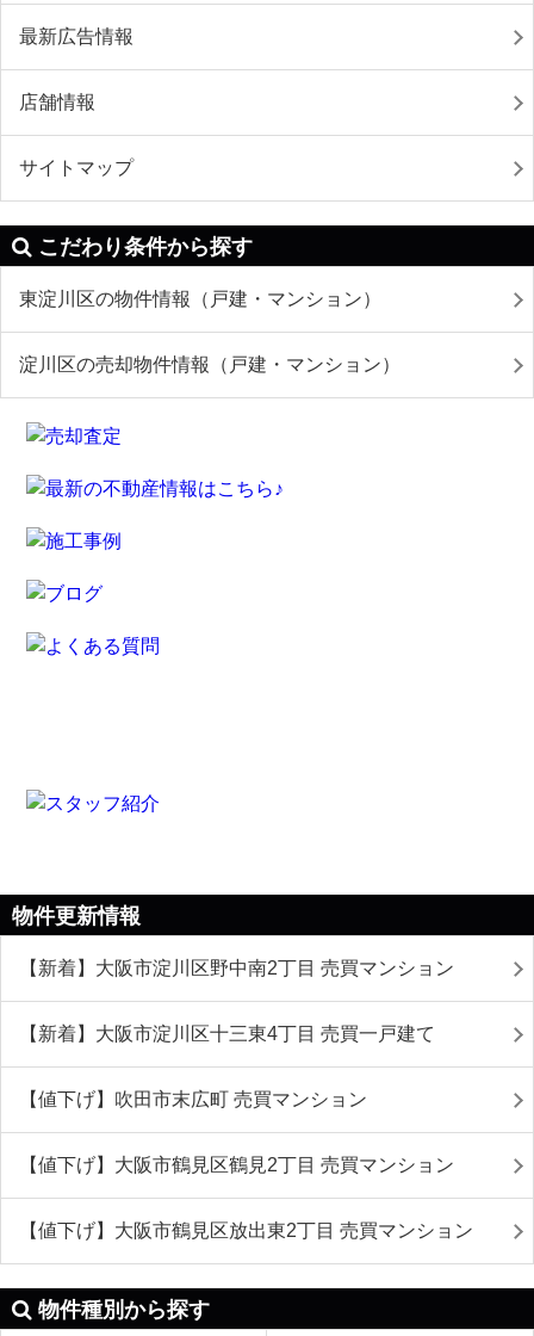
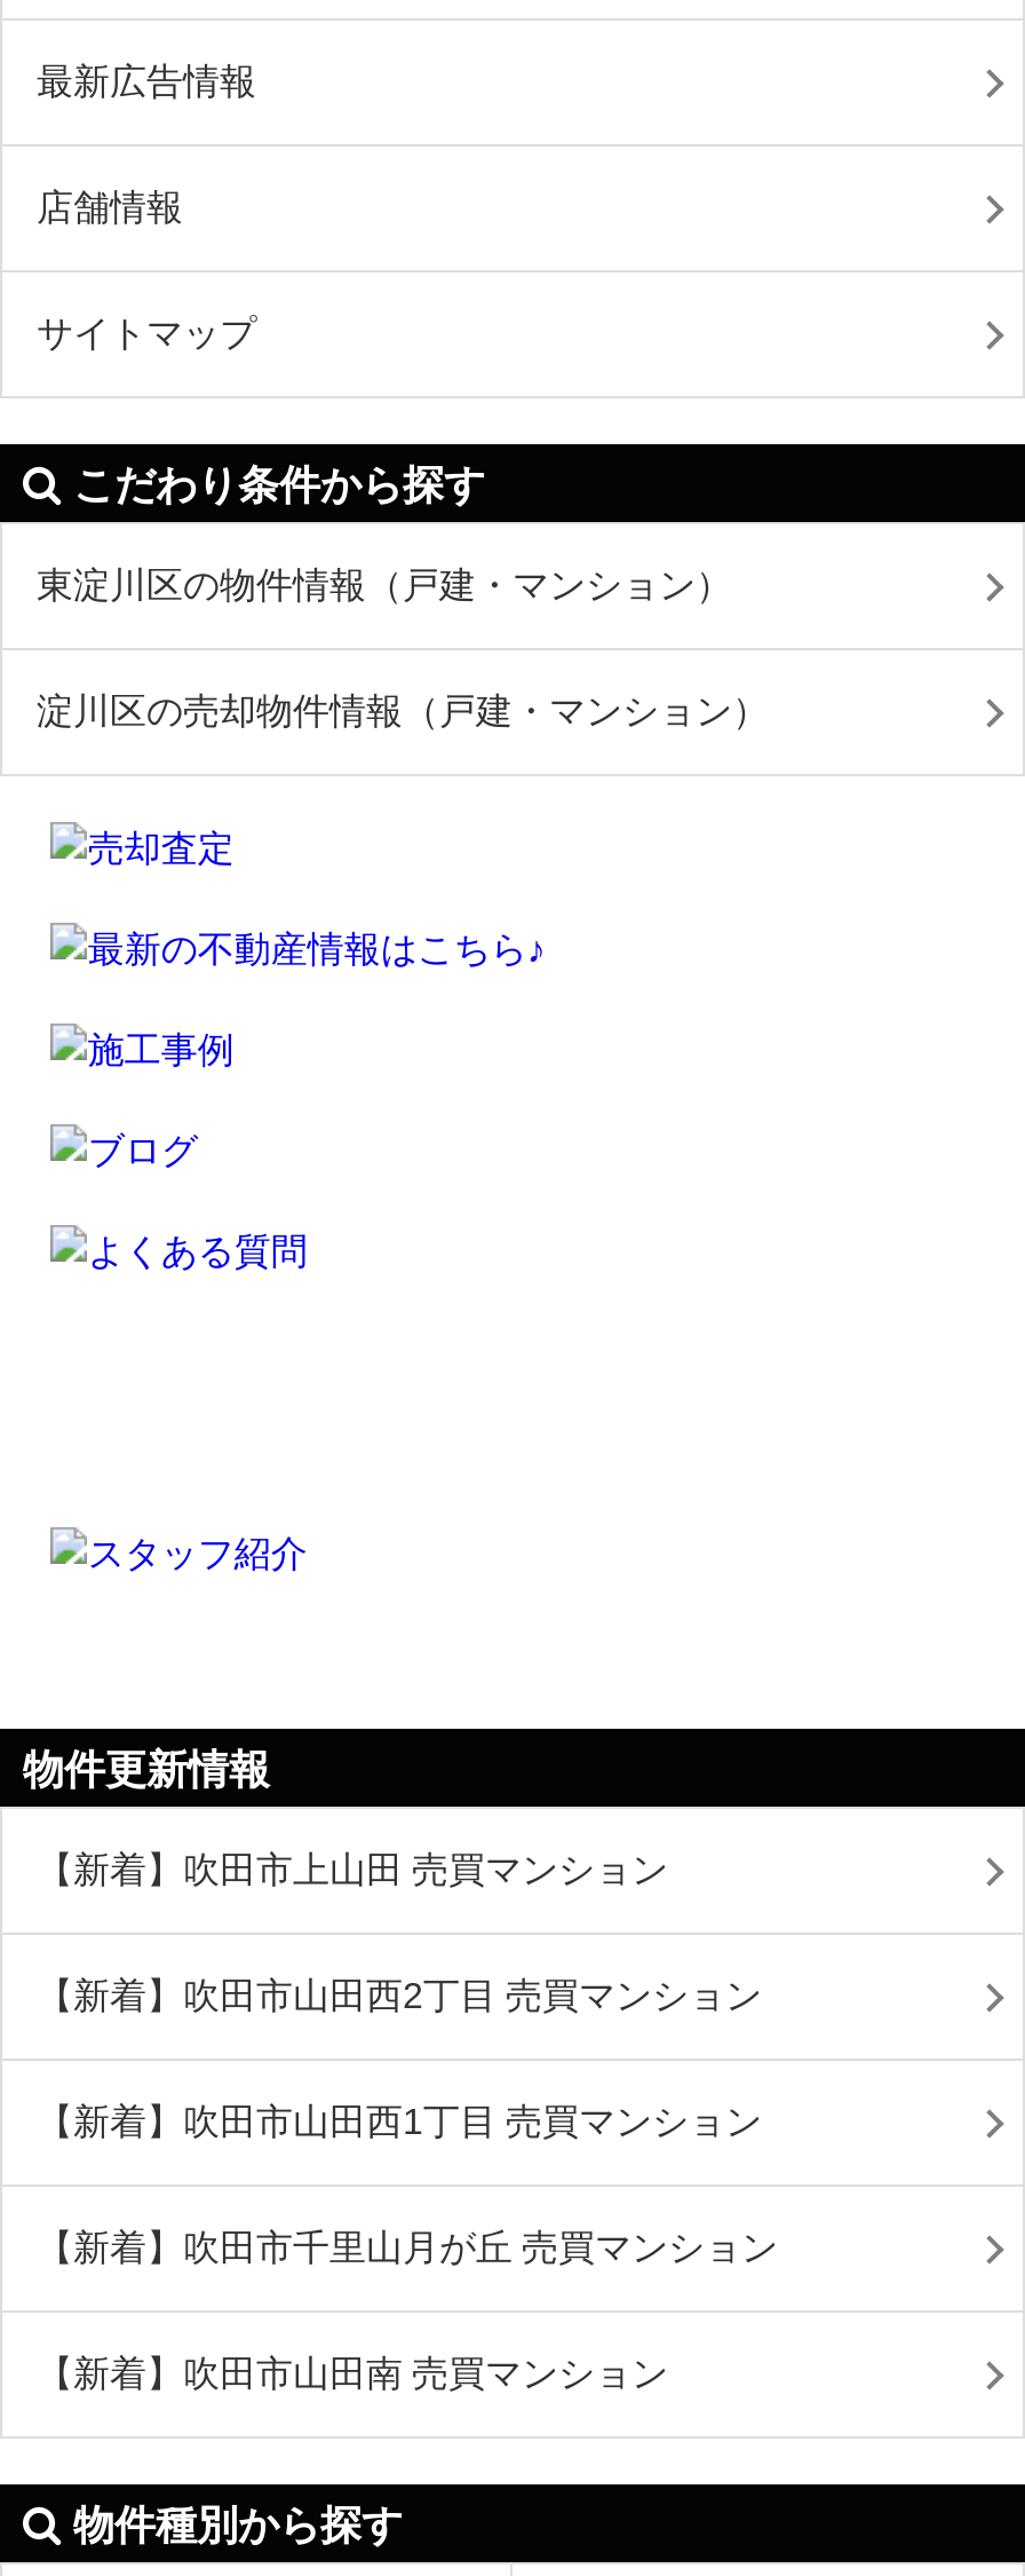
- 【新着】大阪市淀川区野中南2丁目 売買マンション
+ 【新着】吹田市上山田 売買マンション

- 【新着】大阪市淀川区十三東4丁目 売買一戸建て
+ 【新着】吹田市山田西2丁目 売買マンション

- 【値下げ】吹田市末広町 売買マンション
+ 【新着】吹田市山田西1丁目 売買マンション

- 【値下げ】大阪市鶴見区鶴見2丁目 売買マンション
+ 【新着】吹田市千里山月が丘 売買マンション

- 【値下げ】大阪市鶴見区放出東2丁目 売買マンション
+ 【新着】吹田市山田南 売買マンション
